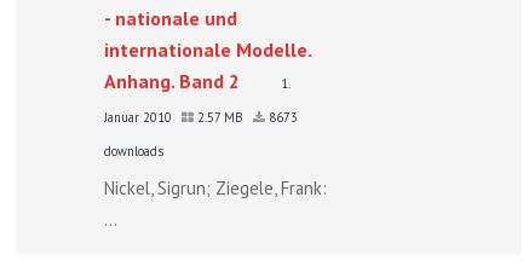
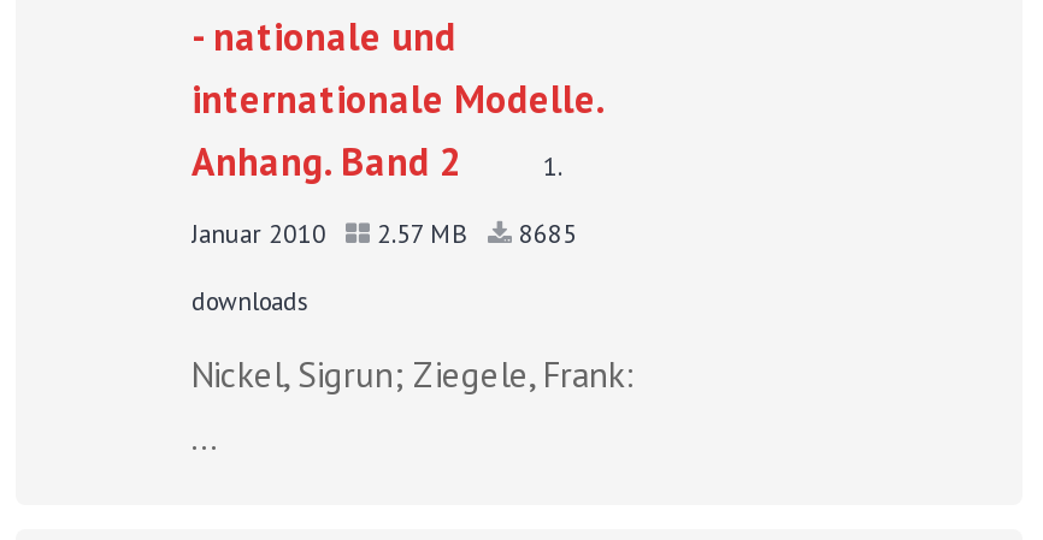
- Januar 2010 2.57 MB 8673
+ Januar 2010 2.57 MB 8685
